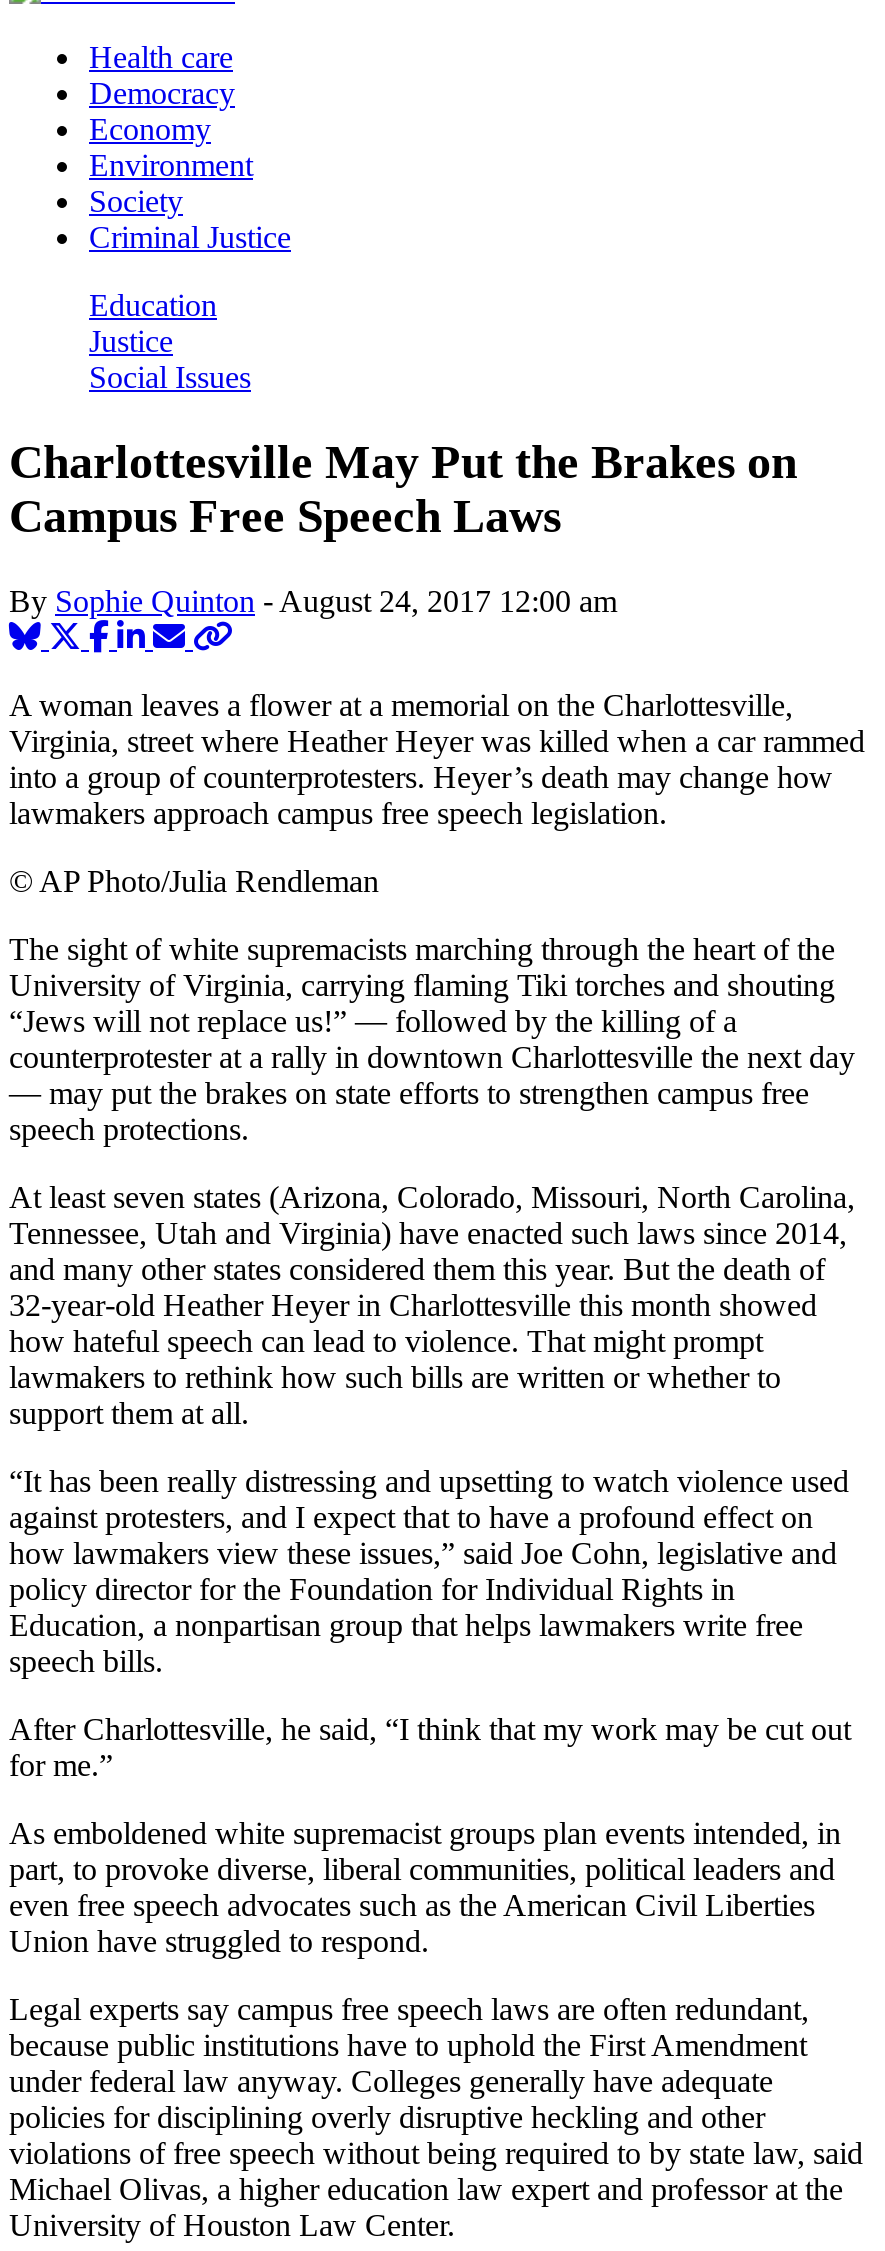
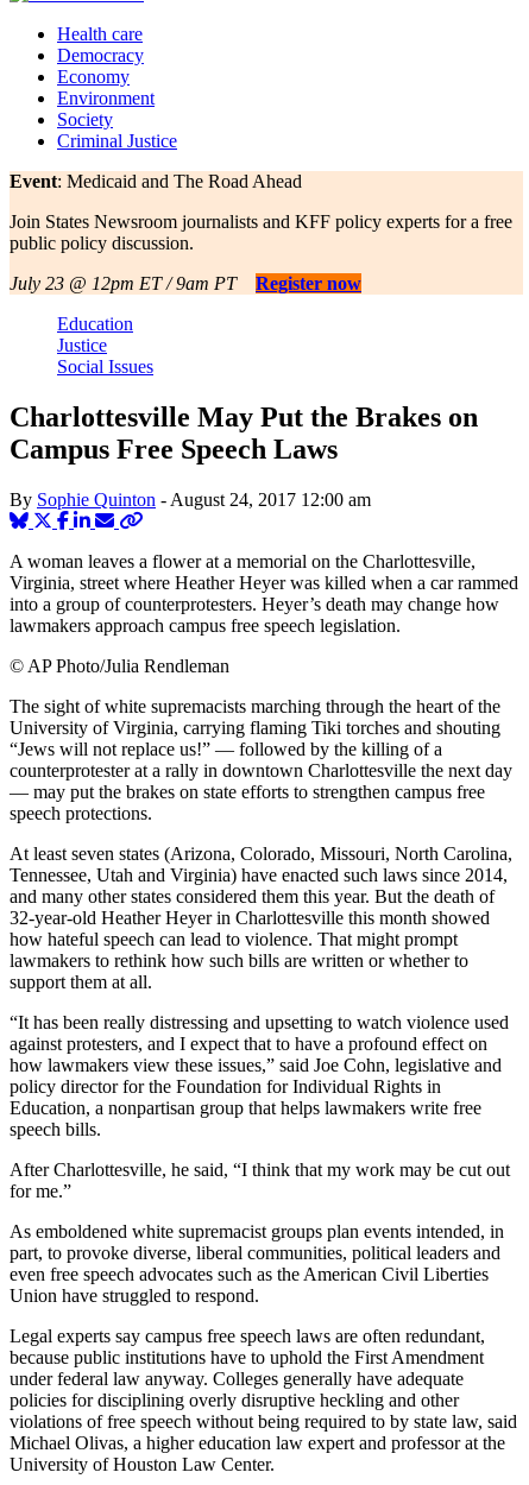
+ Event: Medicaid and The Road Ahead
+ Join States Newsroom journalists and KFF policy experts for a free
+ public policy discussion.
+ July 23 @ 12pm ET / 9am PT
+ Register now
